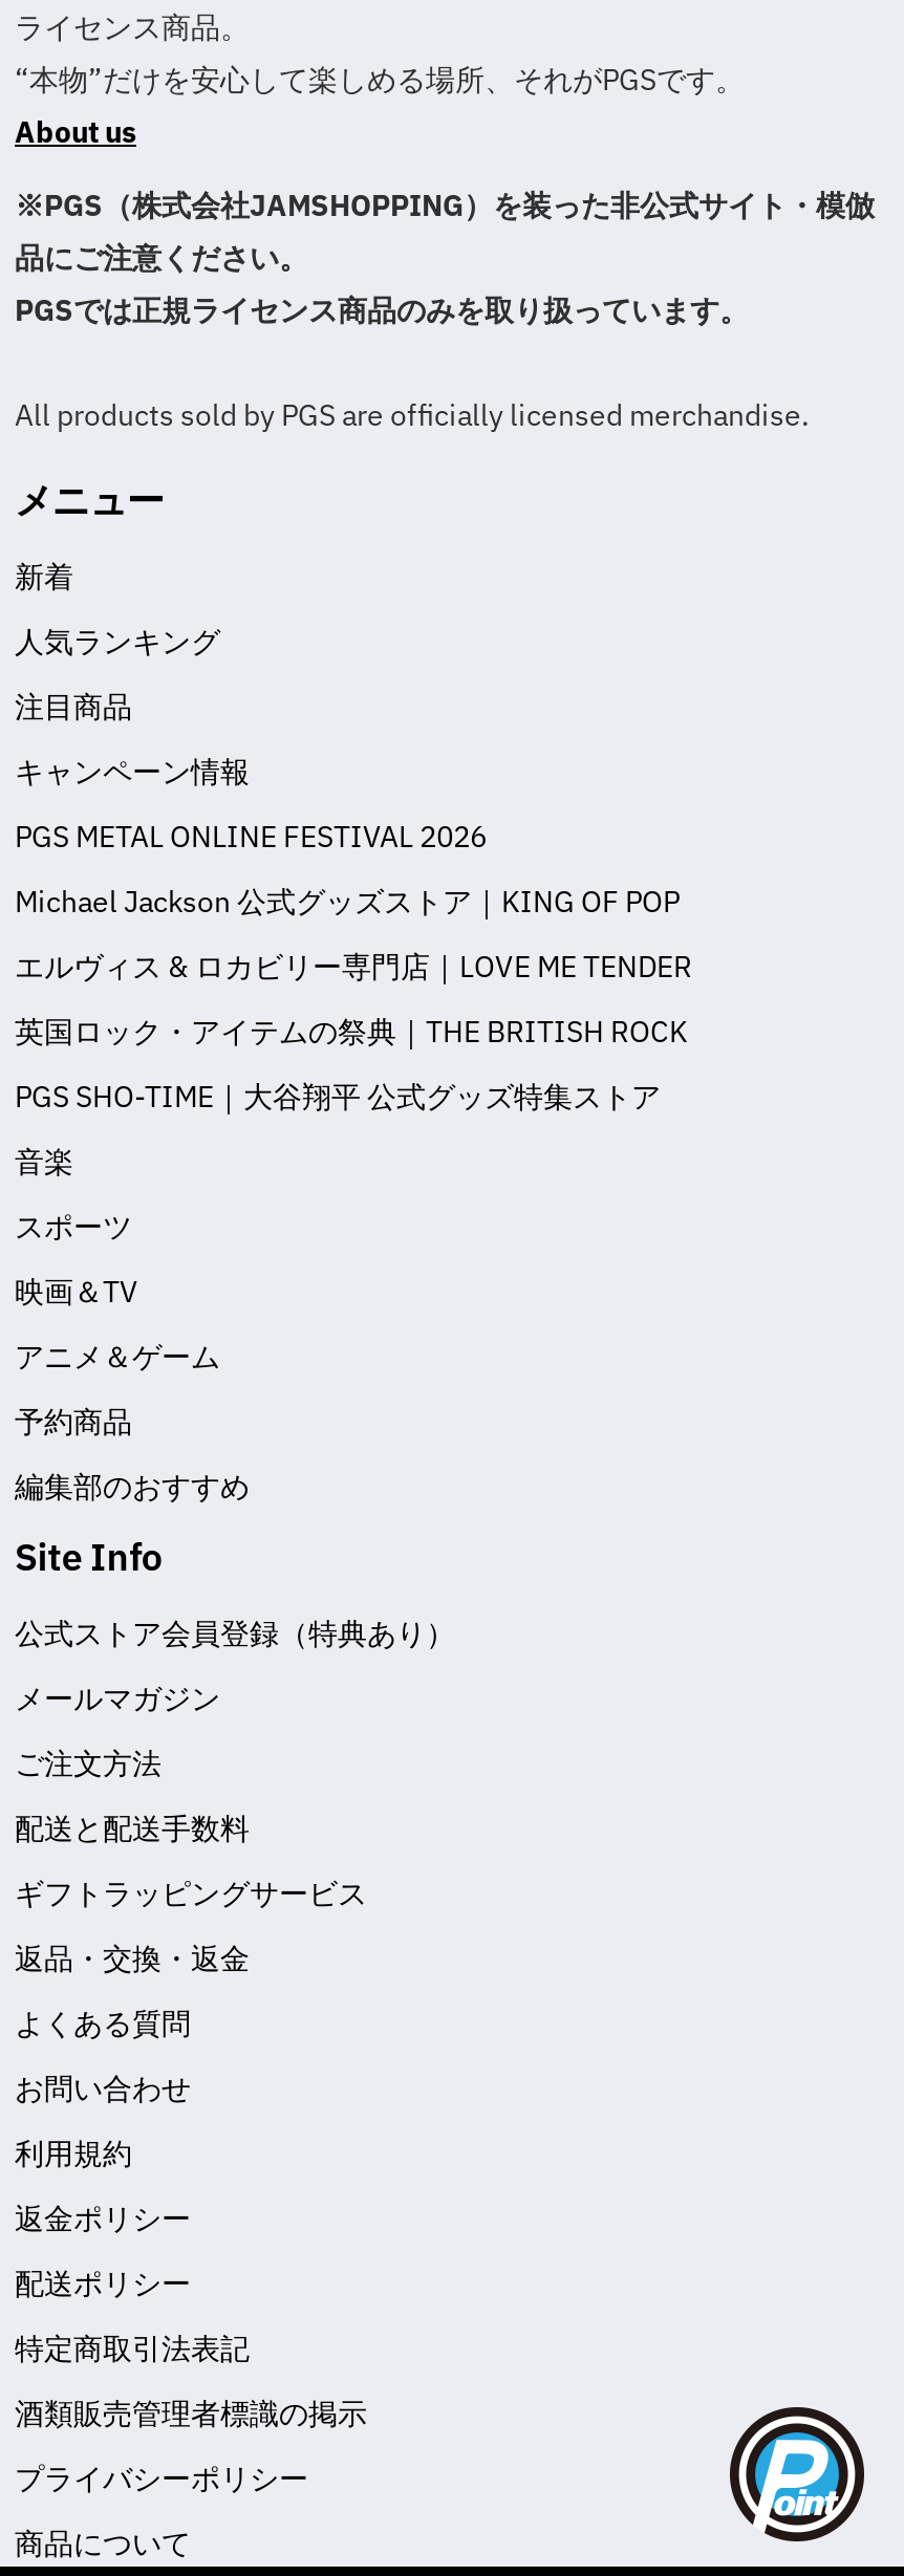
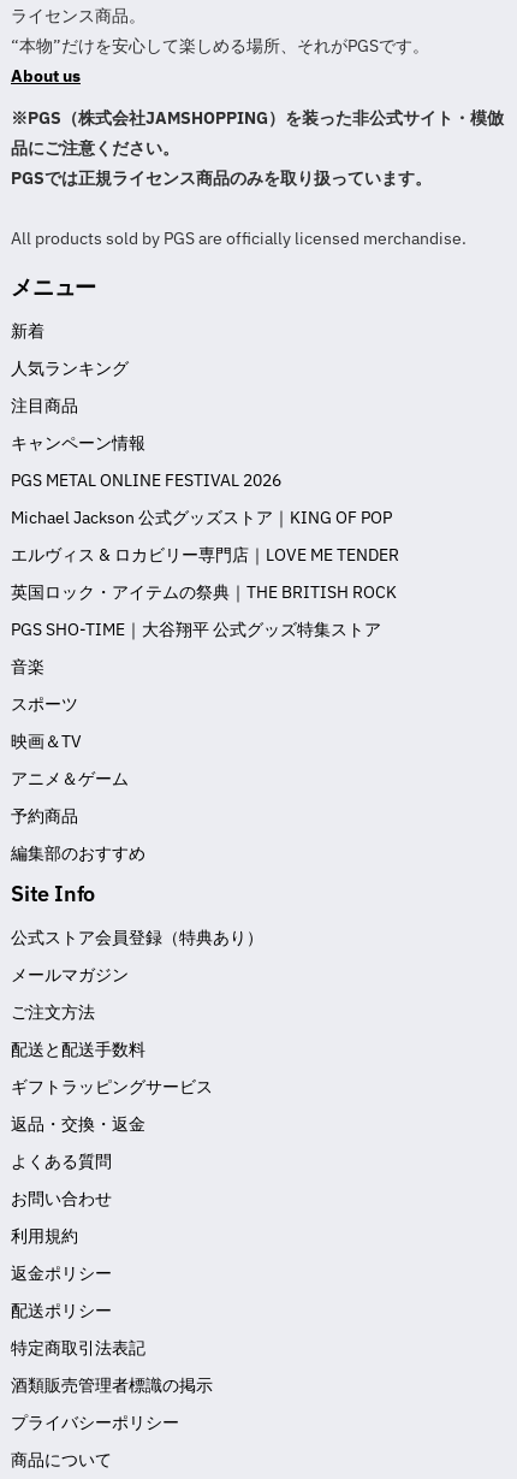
- [image]
